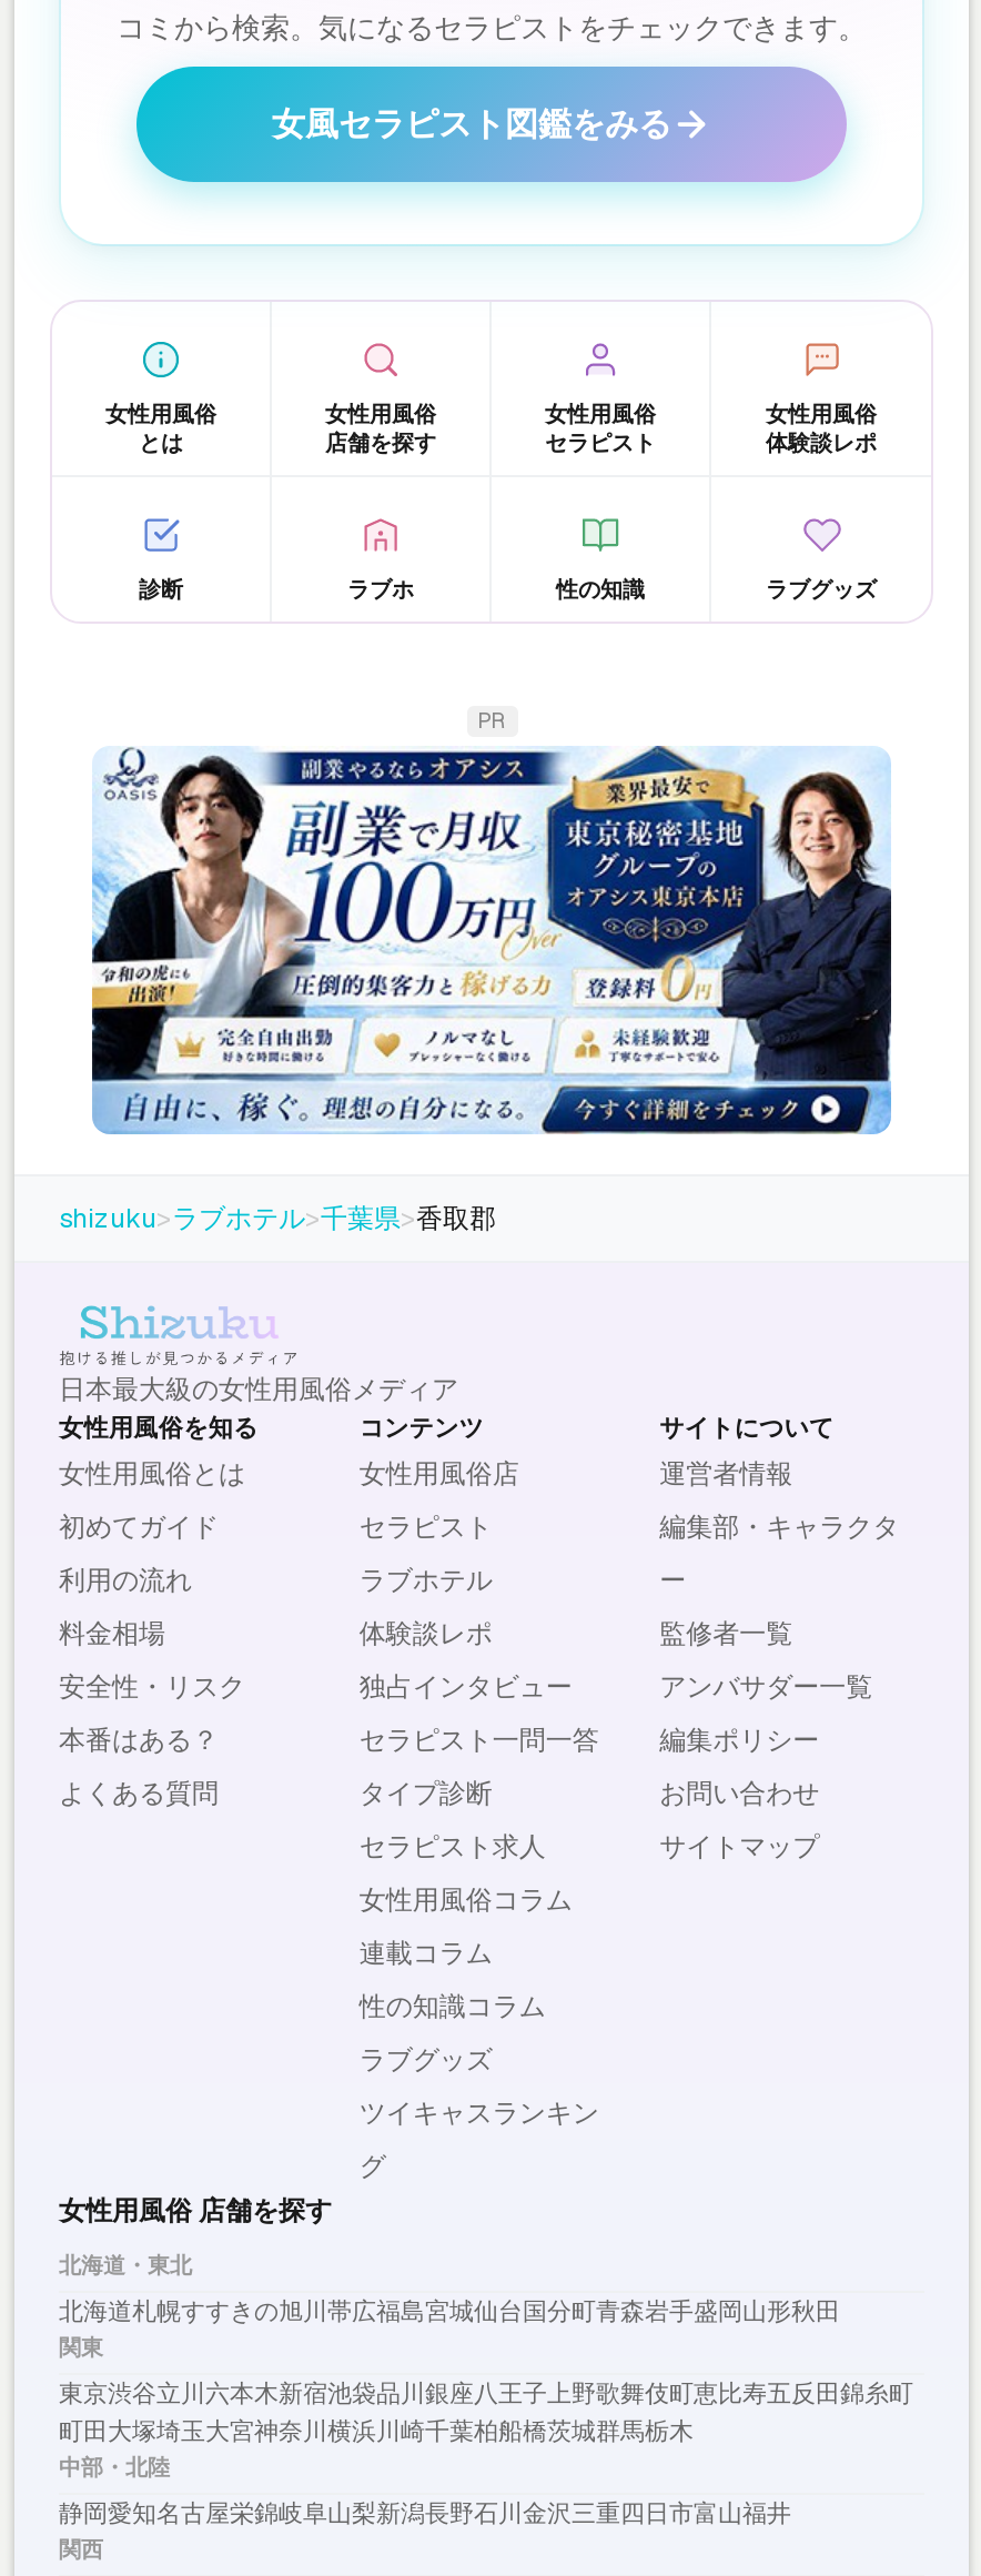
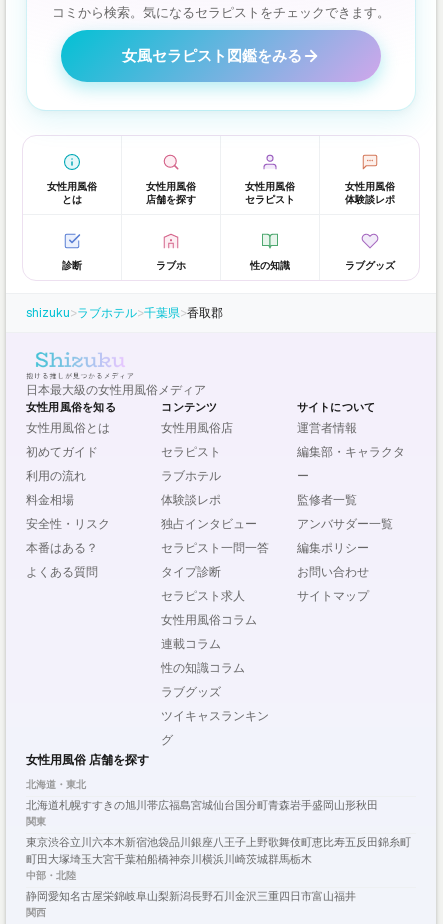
- PR

- [image]

- 町田大塚埼玉大宮神奈川横浜川崎千葉柏船橋茨城群馬栃木
+ 町田大塚埼玉大宮千葉柏船橋神奈川横浜川崎茨城群馬栃木
